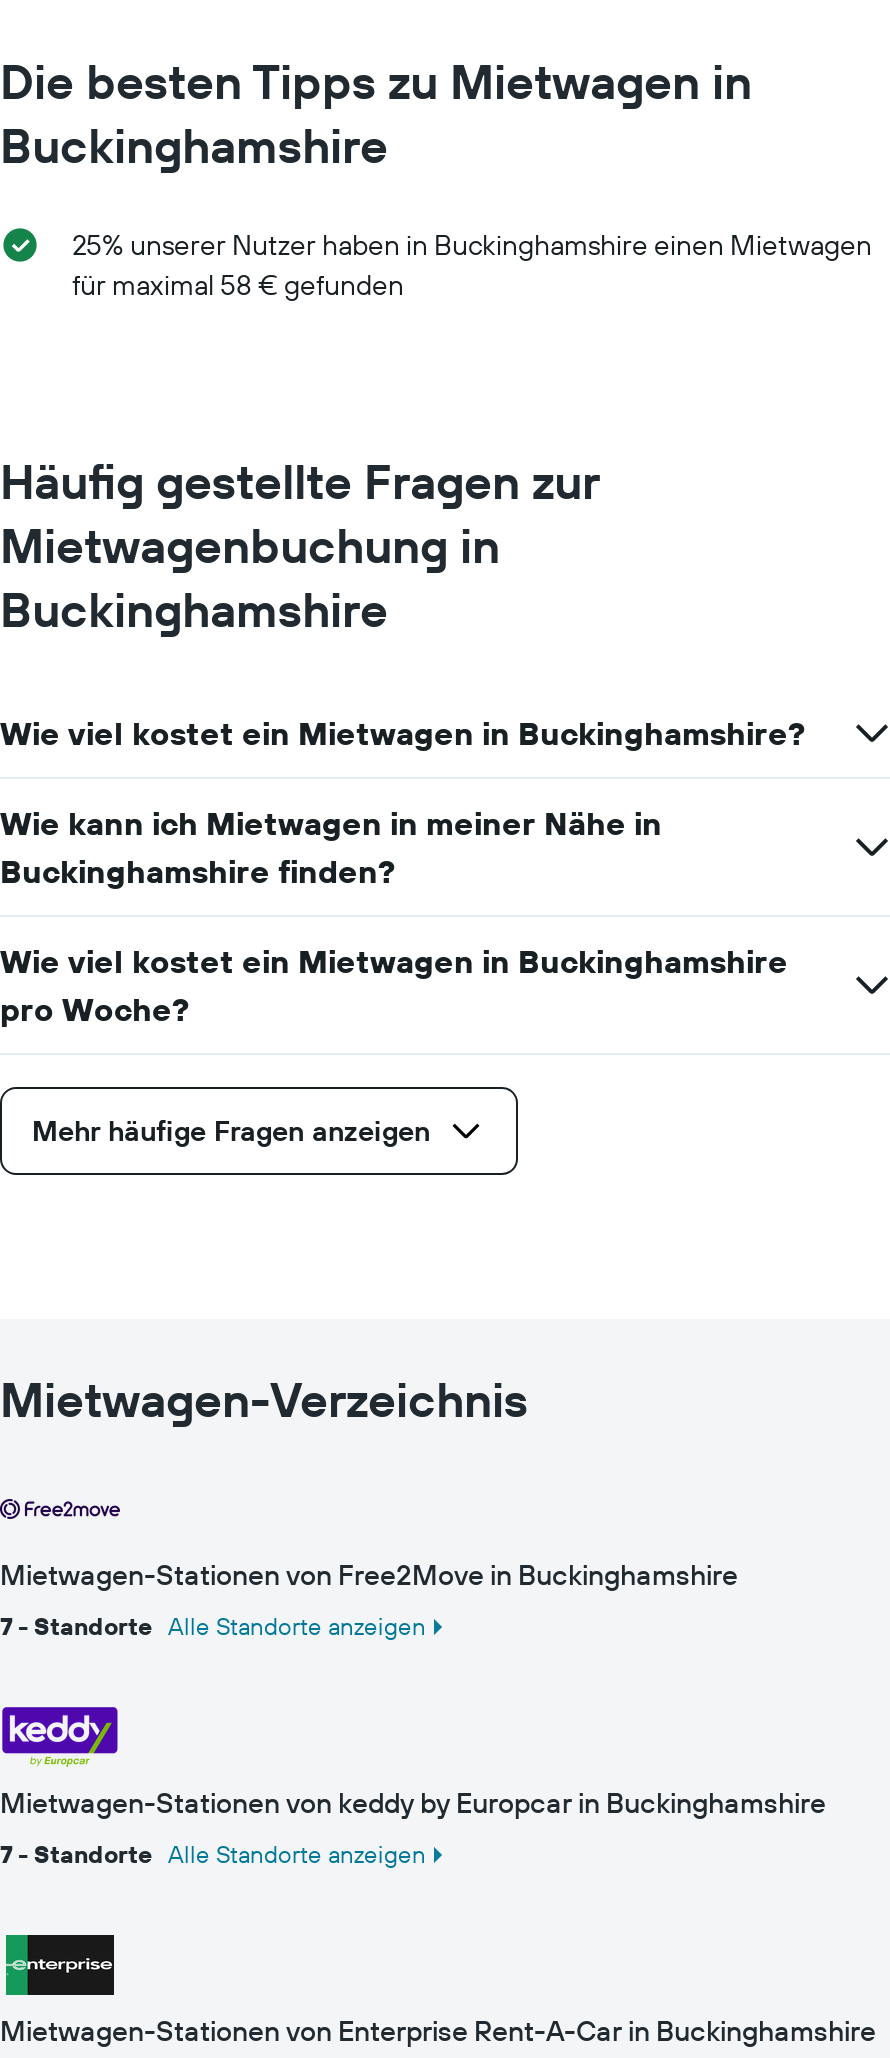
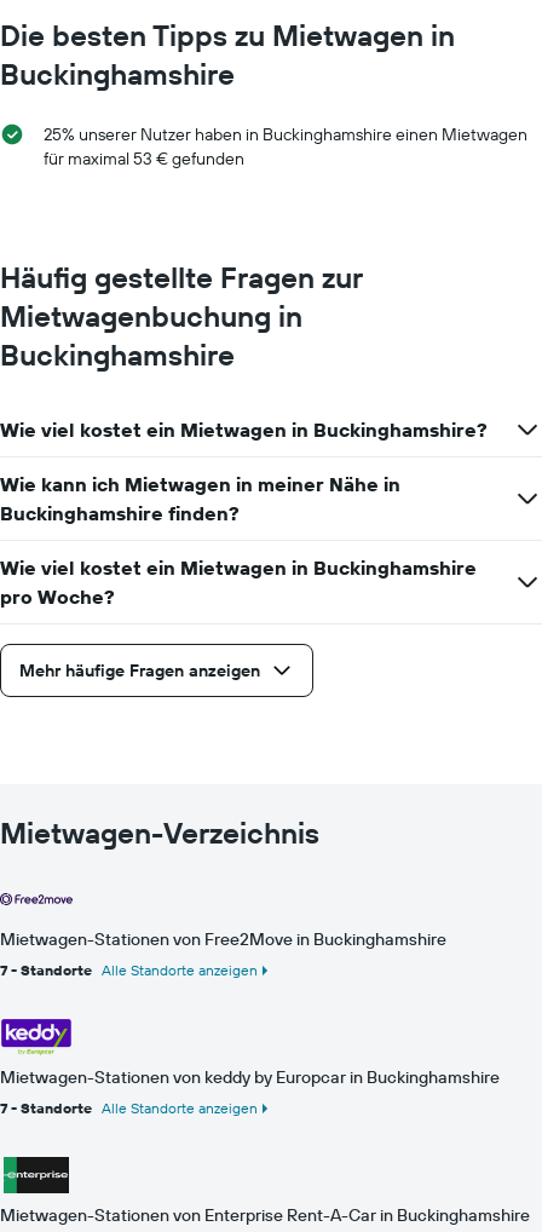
- für maximal 58 € gefunden
+ für maximal 53 € gefunden
